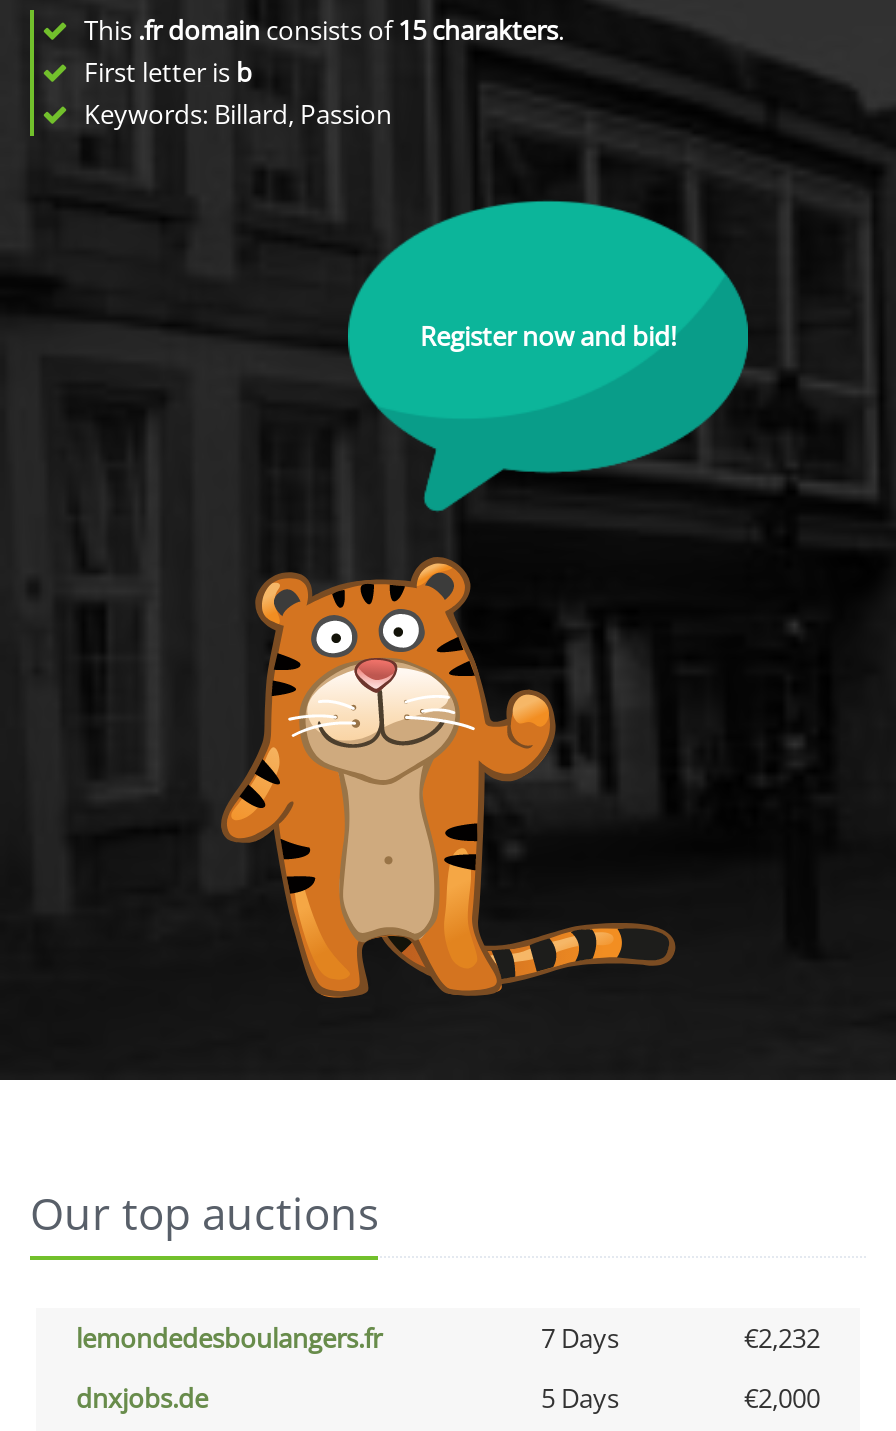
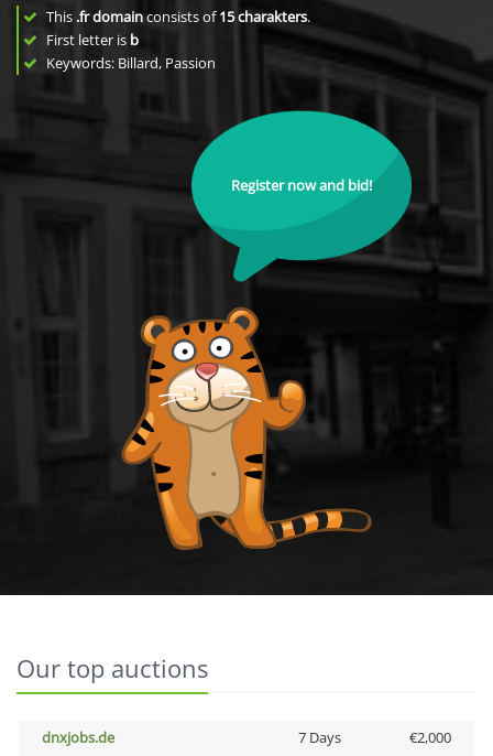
- lemondedesboulangers.fr
- 7 Days
- €2,232

- 5 Days
+ 7 Days
